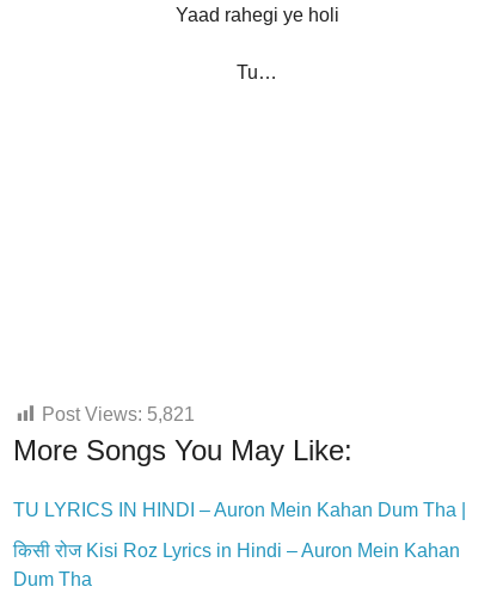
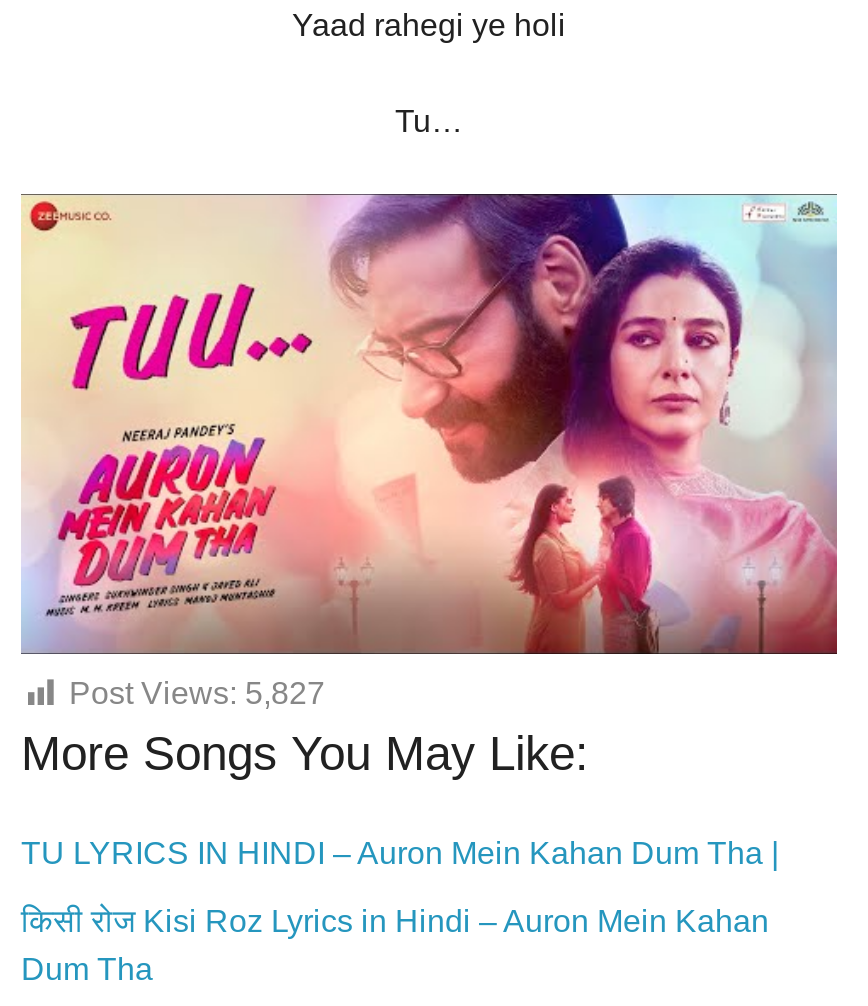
+ [image]

- Post Views: 5,821
+ Post Views: 5,827
